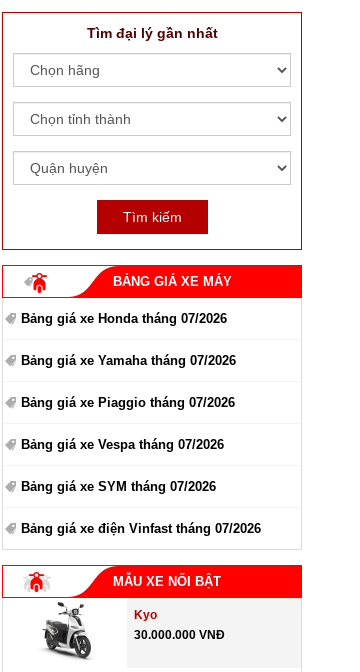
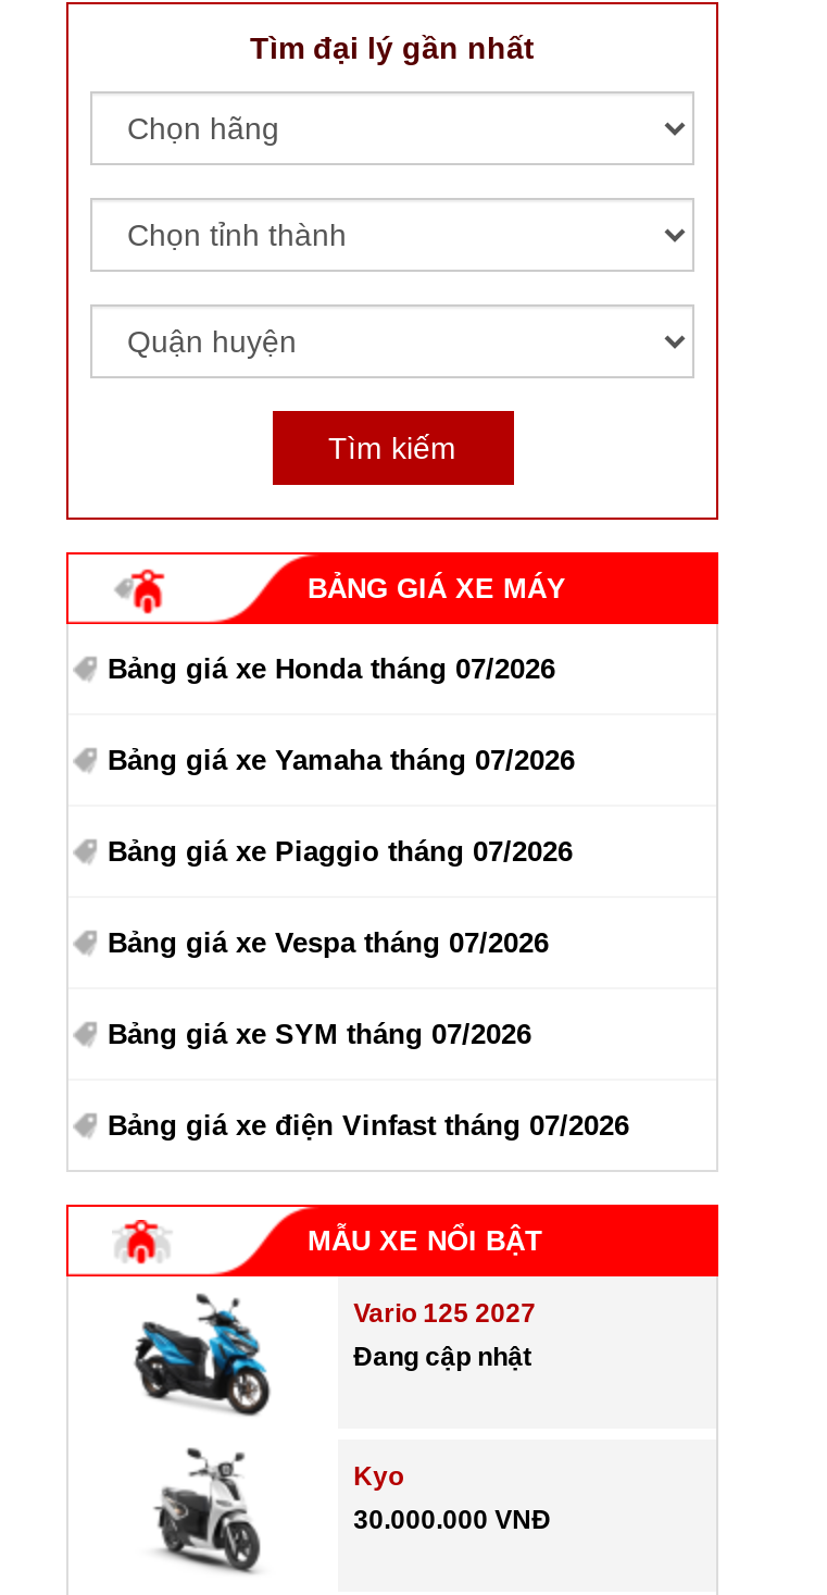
+ [image]
+ Vario 125 2027
+ Đang cập nhật
